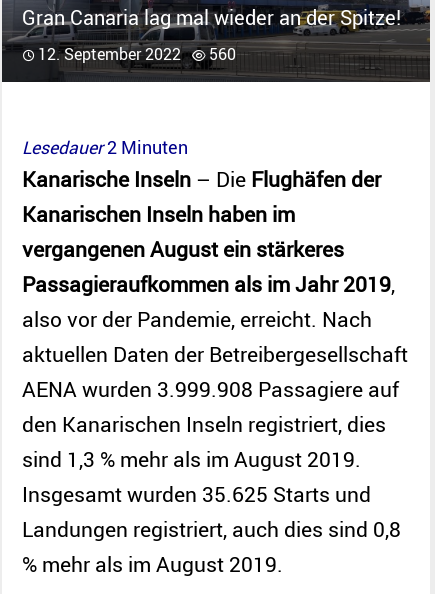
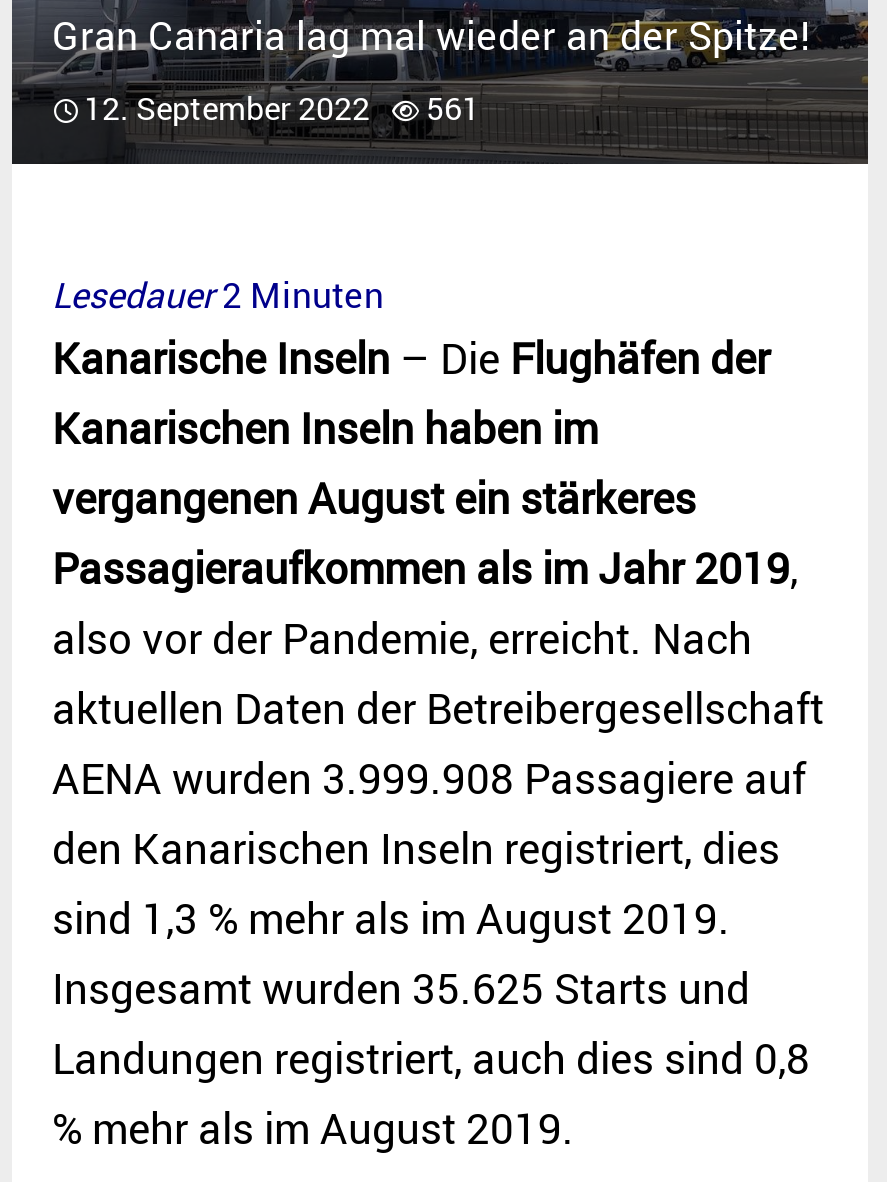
- 12. September 2022 560
+ 12. September 2022 561
